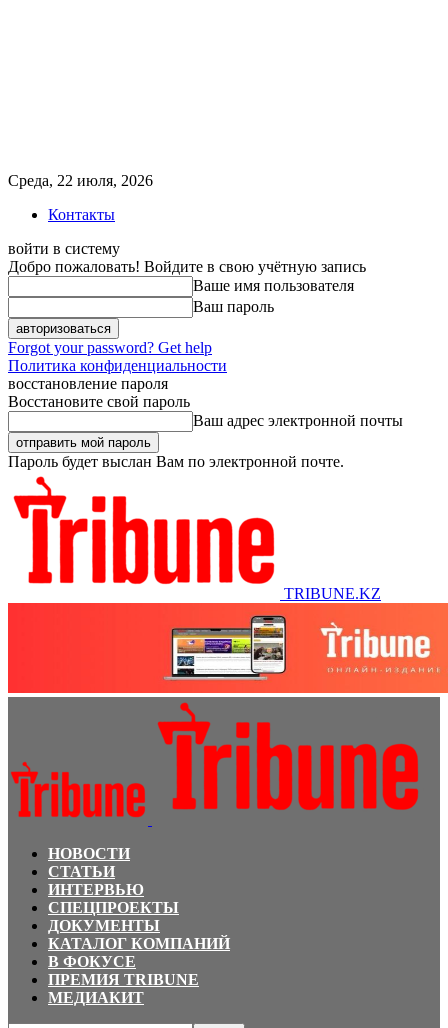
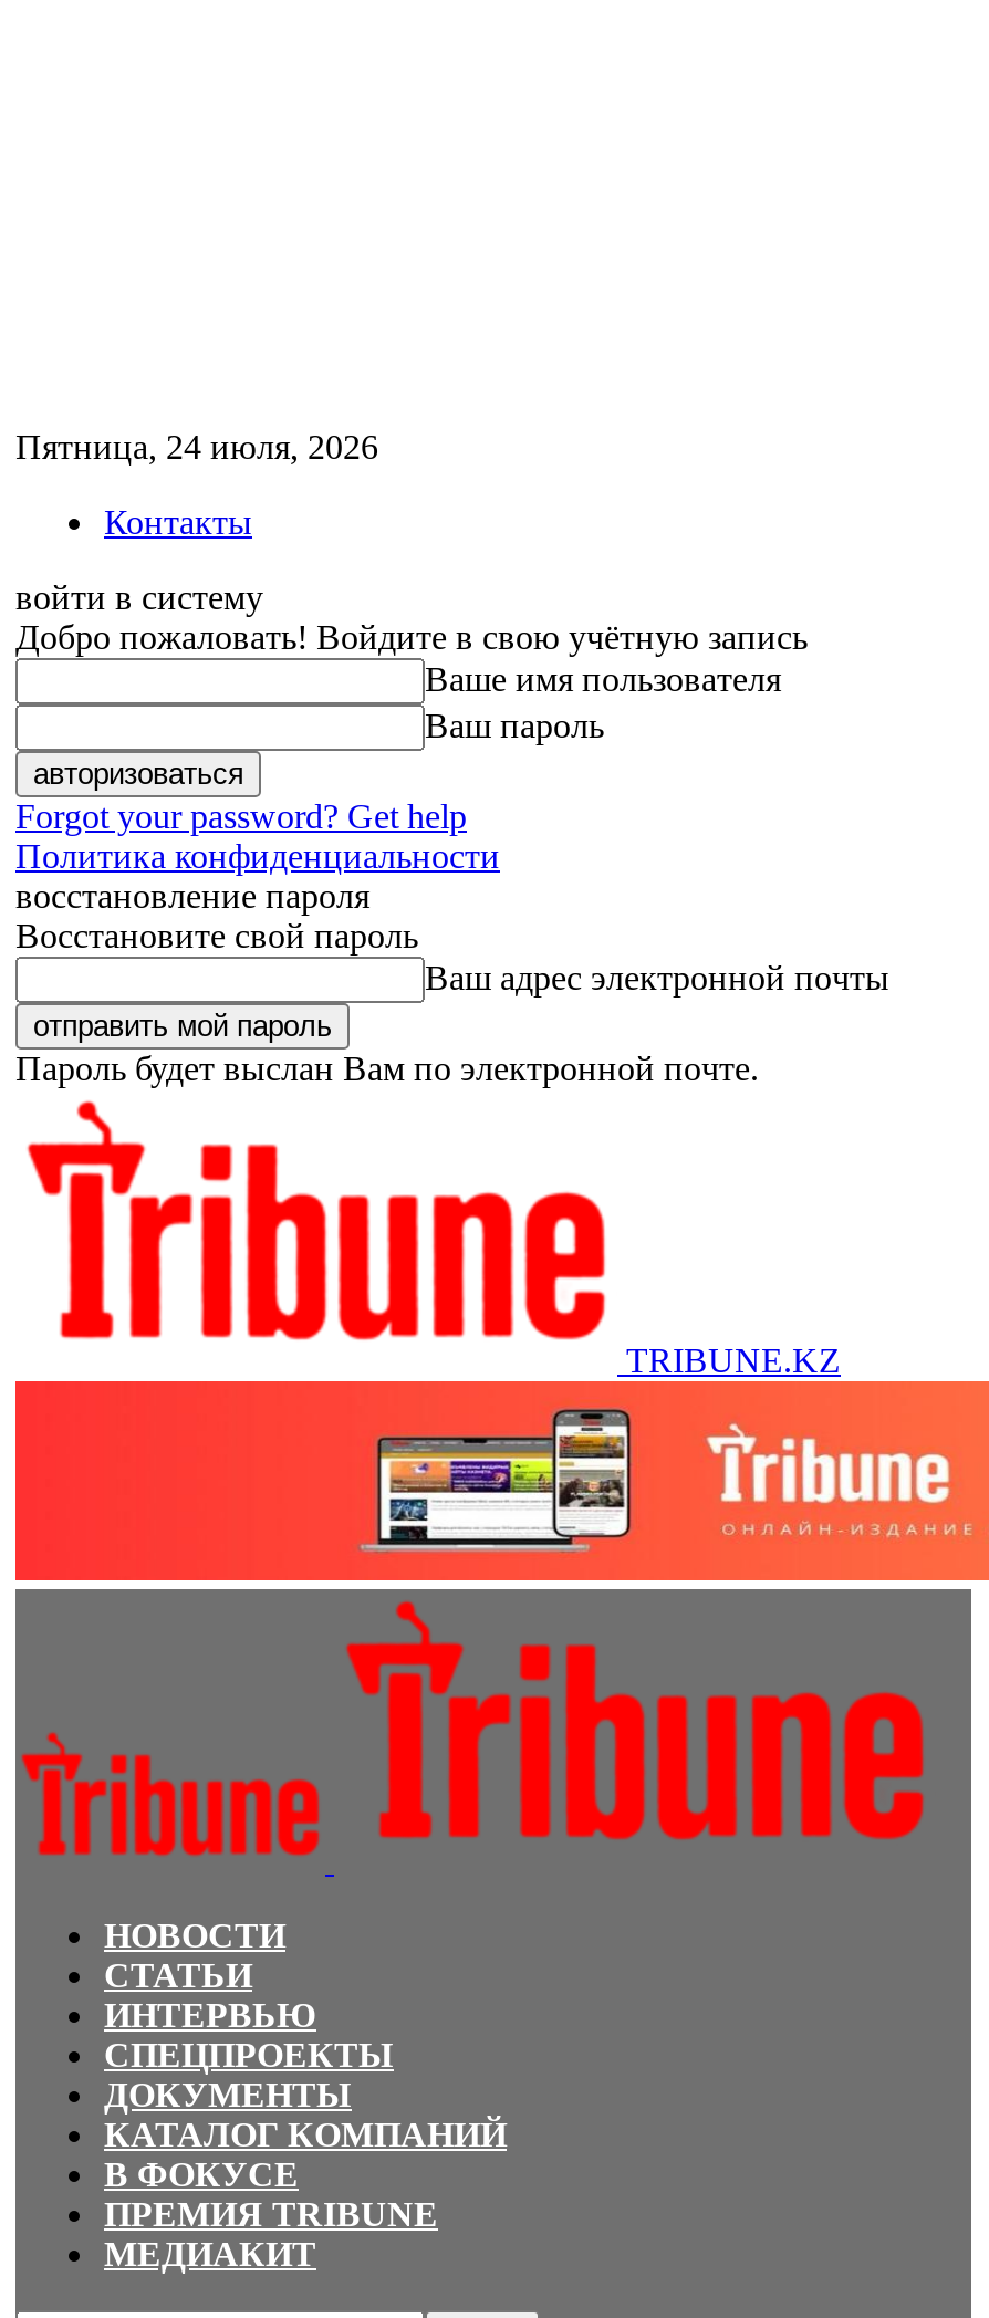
- Среда, 22 июля, 2026
+ Пятница, 24 июля, 2026
